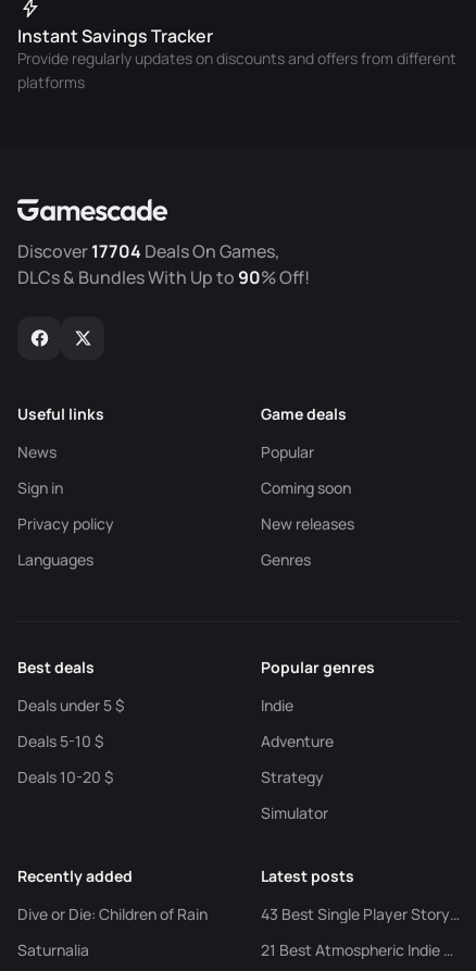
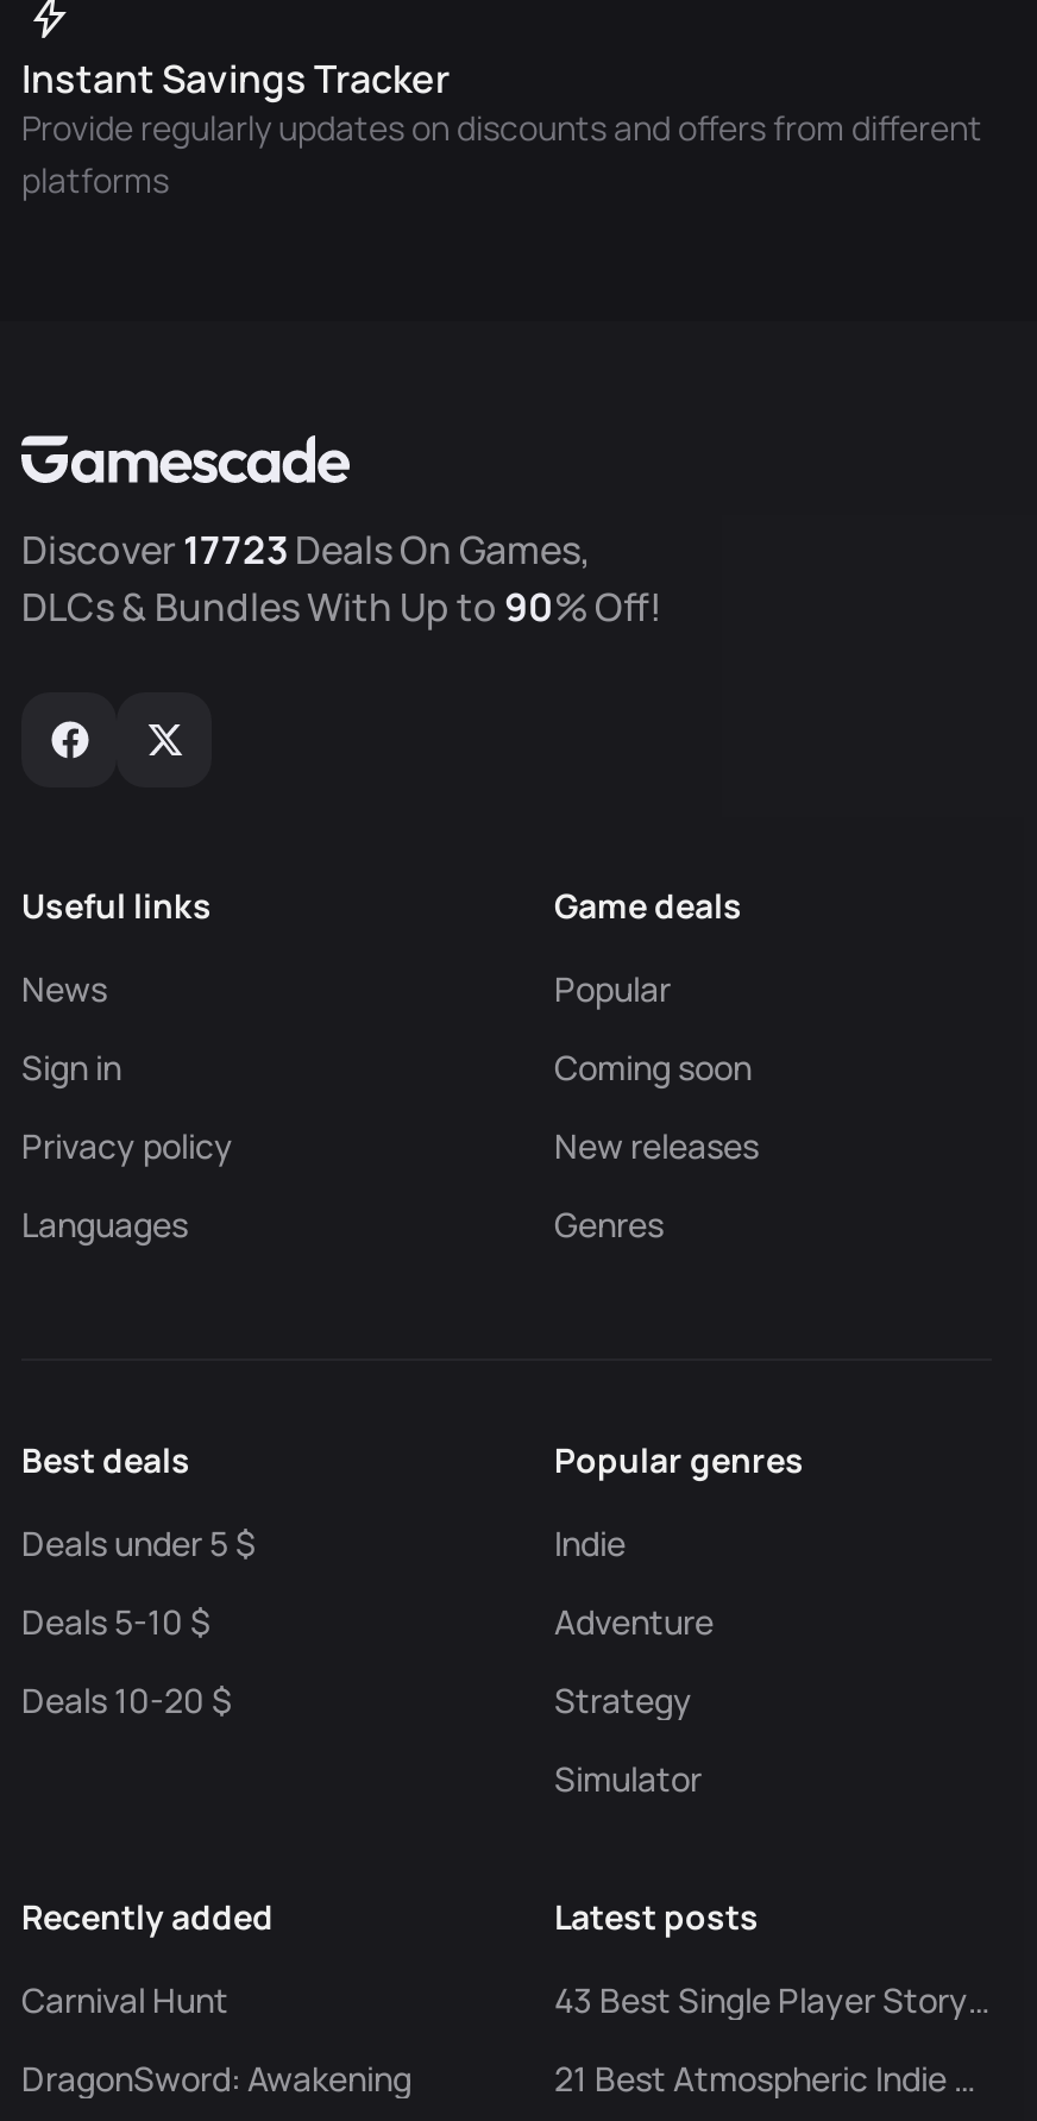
- Discover 17704 Deals On Games,
+ Discover 17723 Deals On Games,

- Dive or Die: Children of Rain
+ Carnival Hunt

- Saturnalia
+ DragonSword: Awakening
